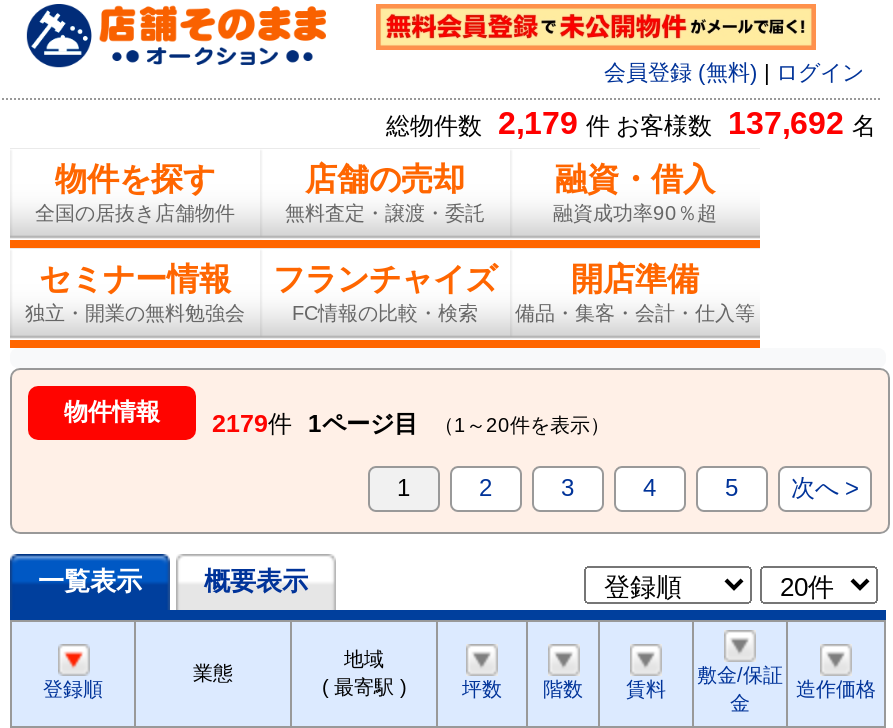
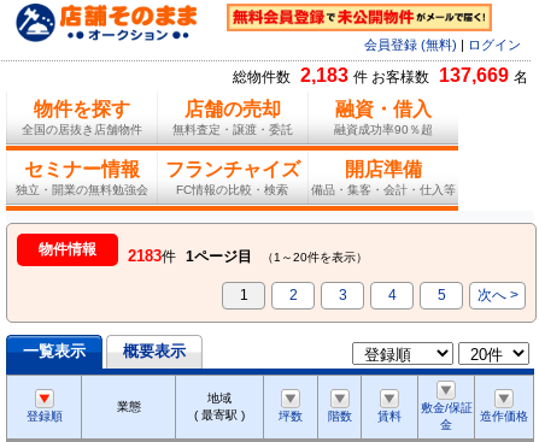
- 総物件数 2,179 件 お客様数 137,692 名
+ 総物件数 2,183 件 お客様数 137,669 名

- 物件情報 2179件 1ページ目 （1～20件を表示）
+ 物件情報 2183件 1ページ目 （1～20件を表示）
